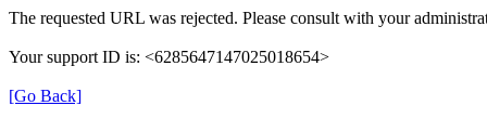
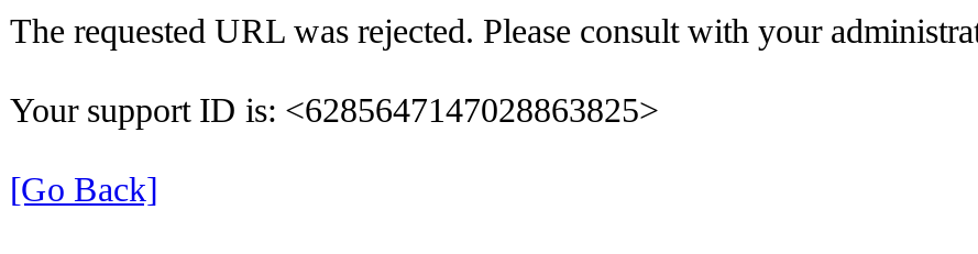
- Your support ID is: <6285647147025018654>
+ Your support ID is: <6285647147028863825>
